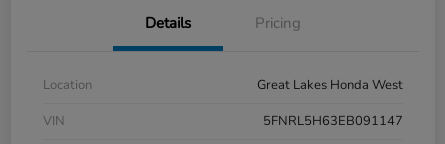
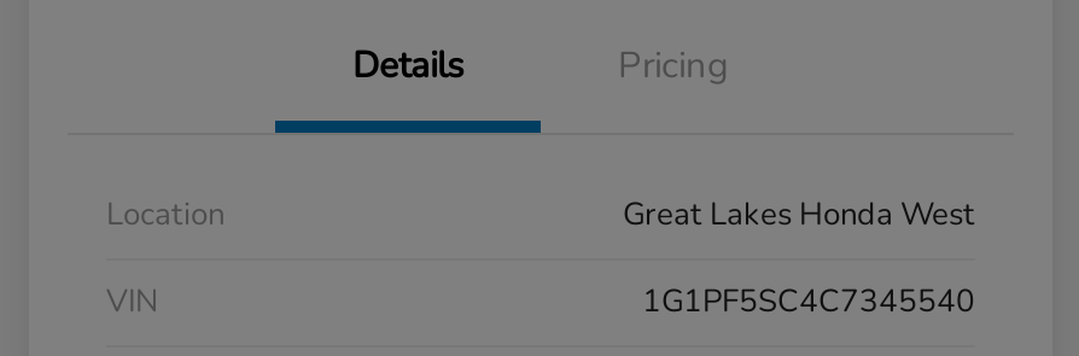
- 5FNRL5H63EB091147
+ 1G1PF5SC4C7345540
